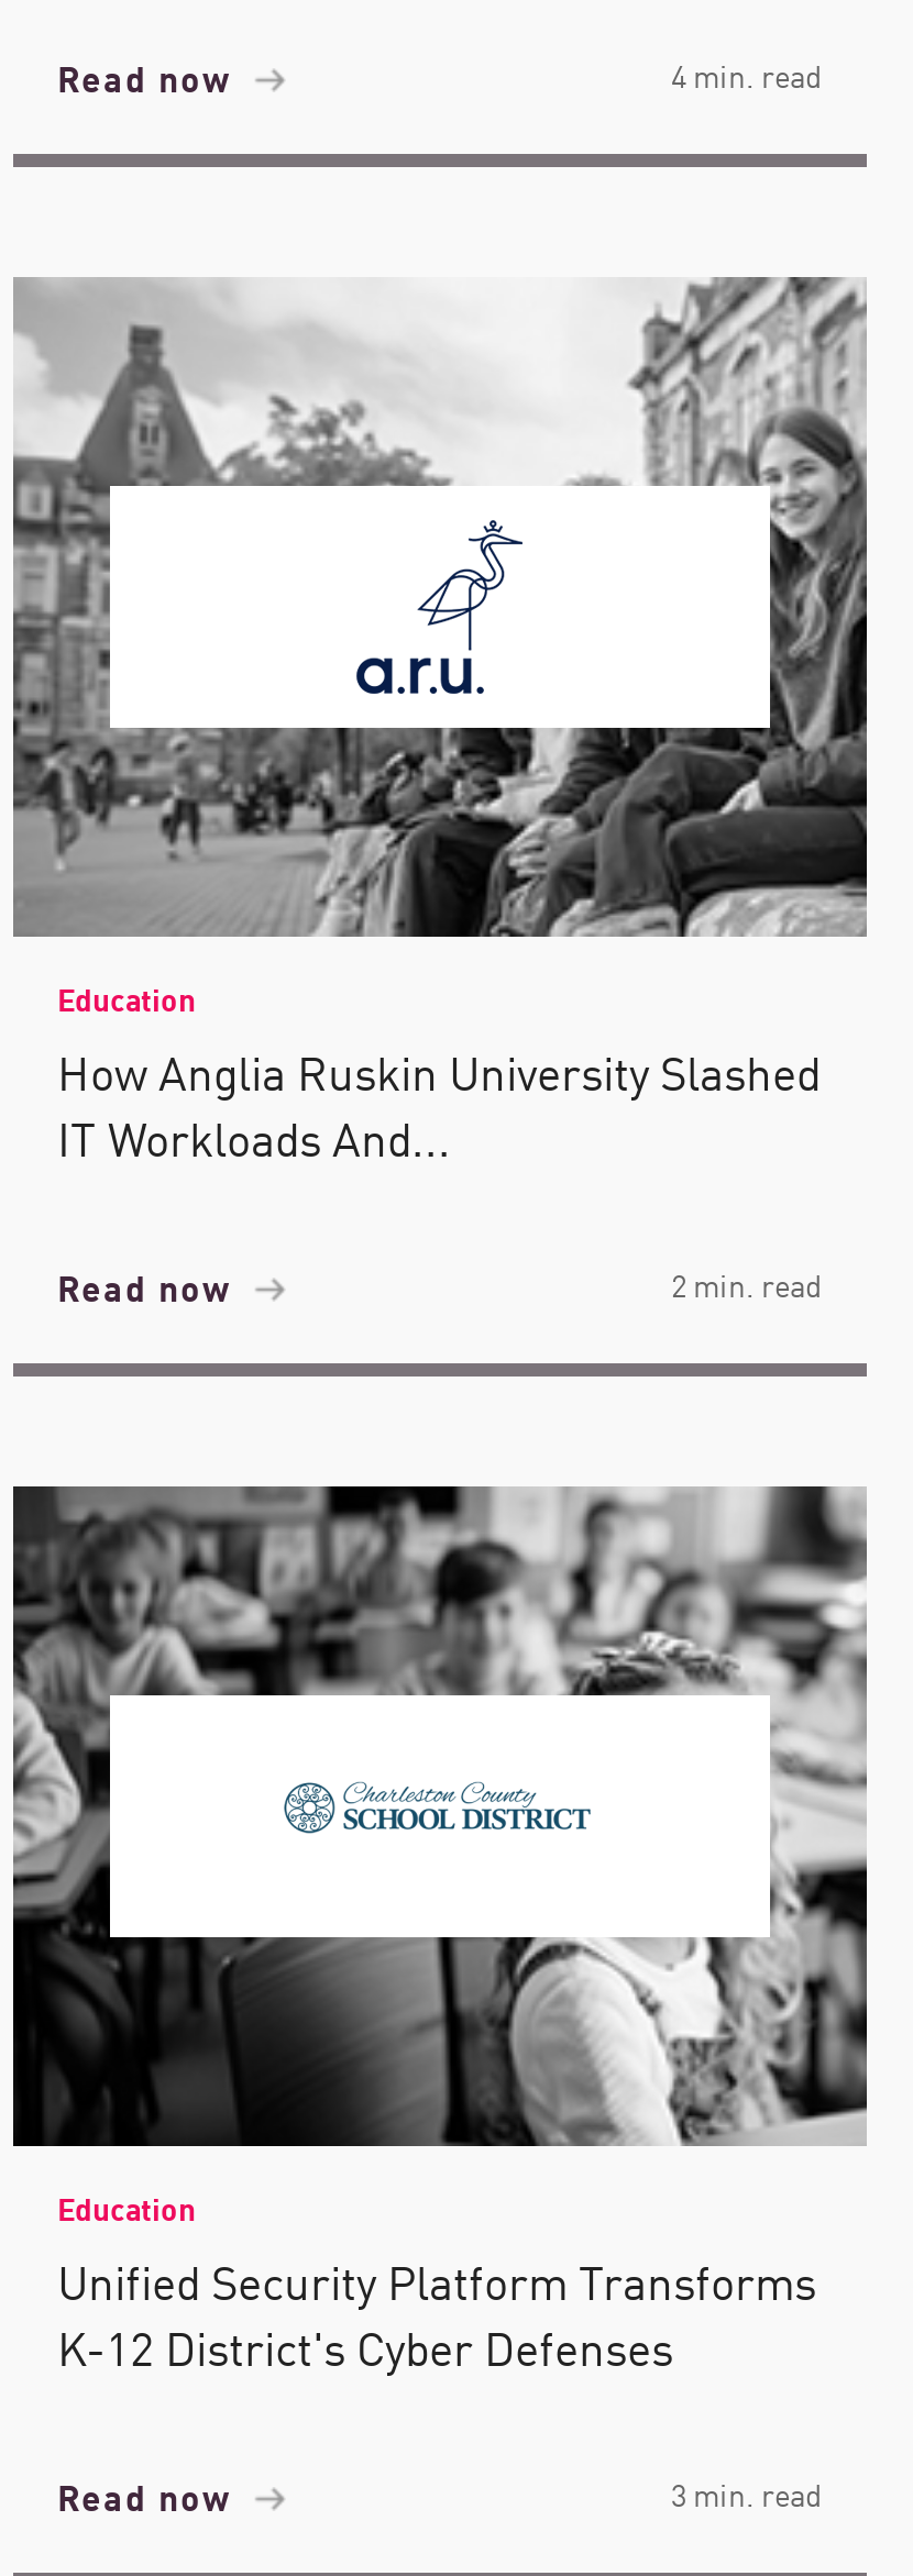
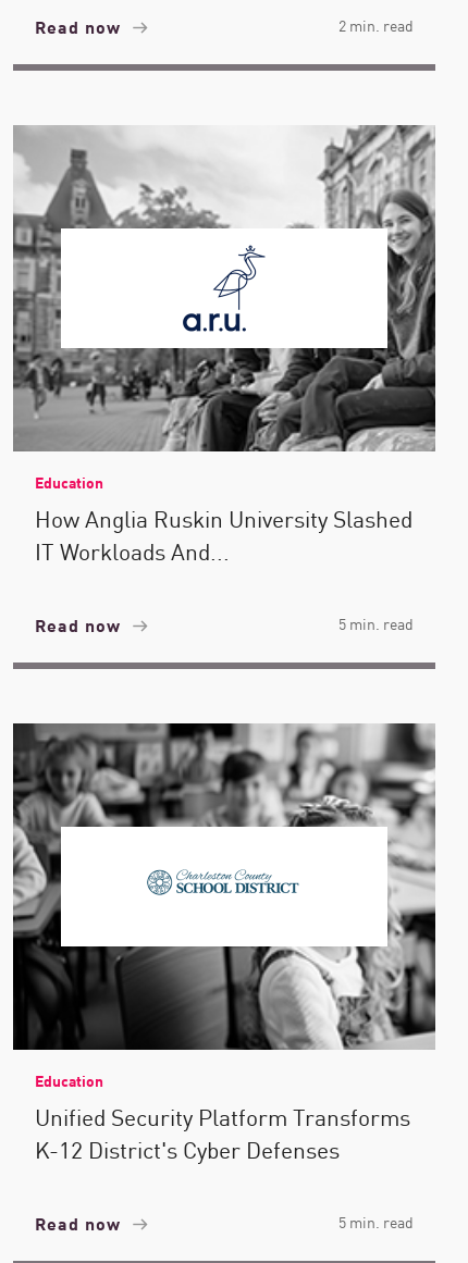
- 4 min. read
+ 2 min. read

- 2 min. read
+ 5 min. read

- 3 min. read
+ 5 min. read
